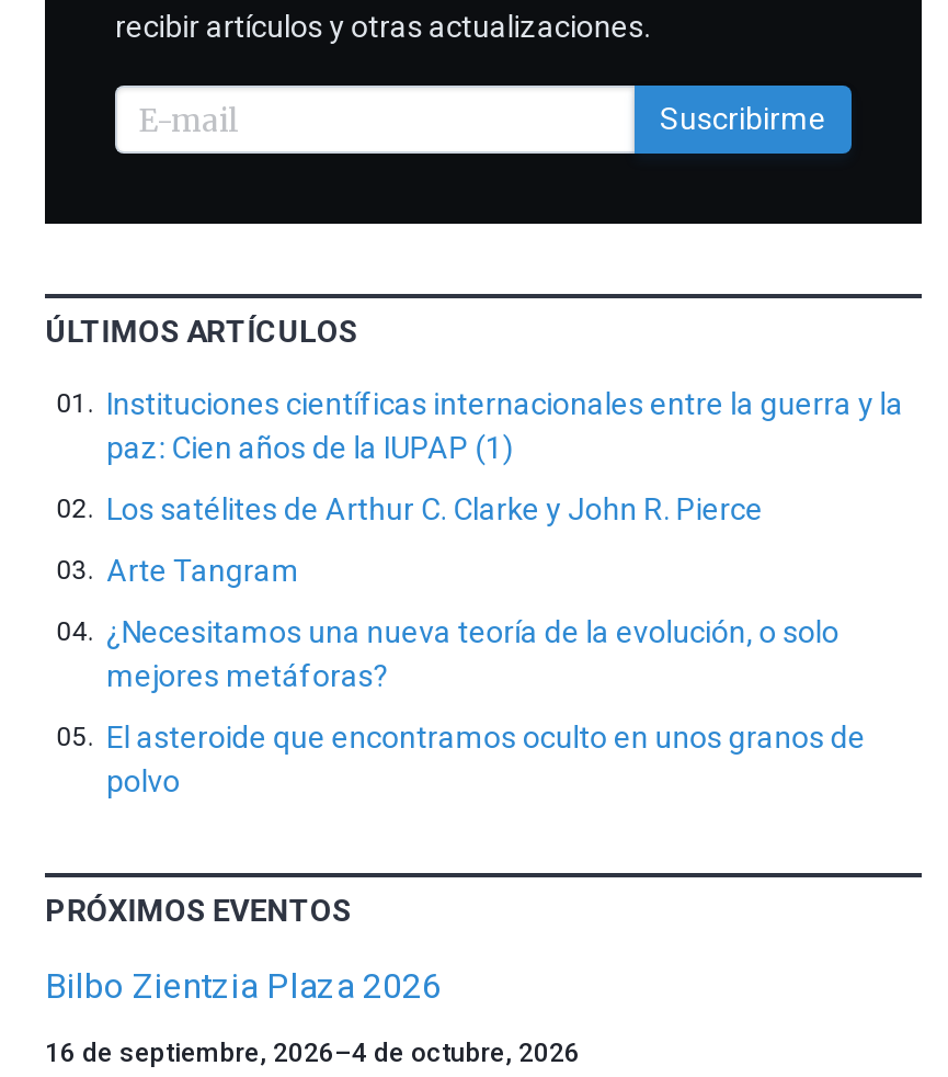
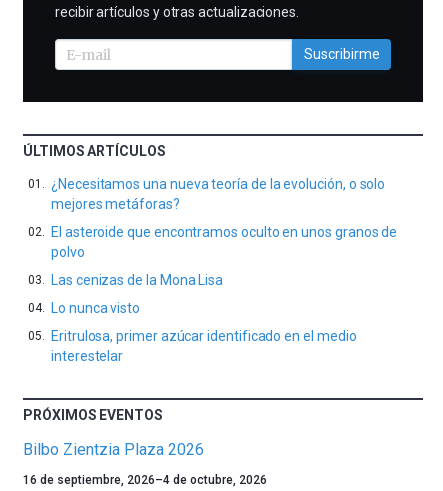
- Instituciones científicas internacionales entre la guerra y la
- paz: Cien años de la IUPAP (1)
- Los satélites de Arthur C. Clarke y John R. Pierce
- Arte Tangram

moved up: ¿Necesitamos una nueva teoría de la evolución, o solo | mejores metáforas? | El asteroide que encontramos oculto en unos granos de | polvo

+ Las cenizas de la Mona Lisa
+ Lo nunca visto
+ Eritrulosa, primer azúcar identificado en el medio
+ interestelar
